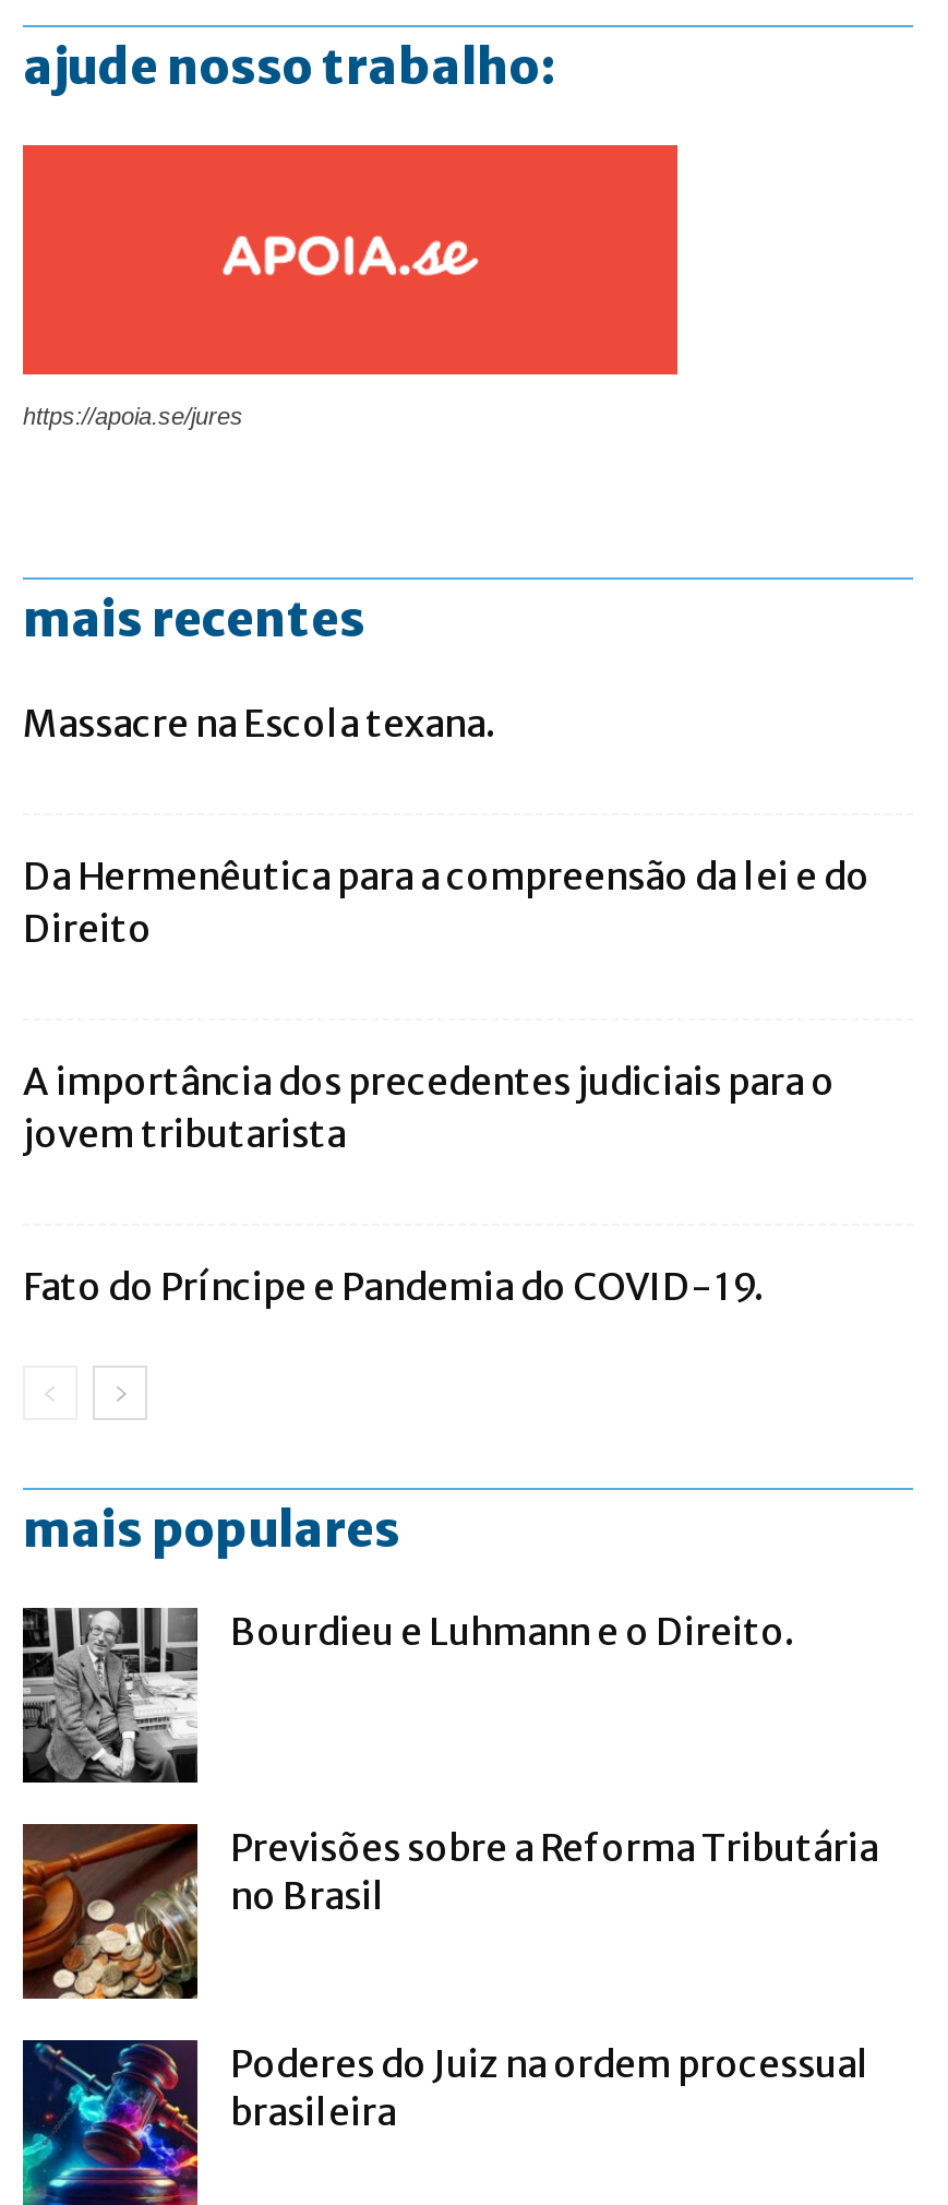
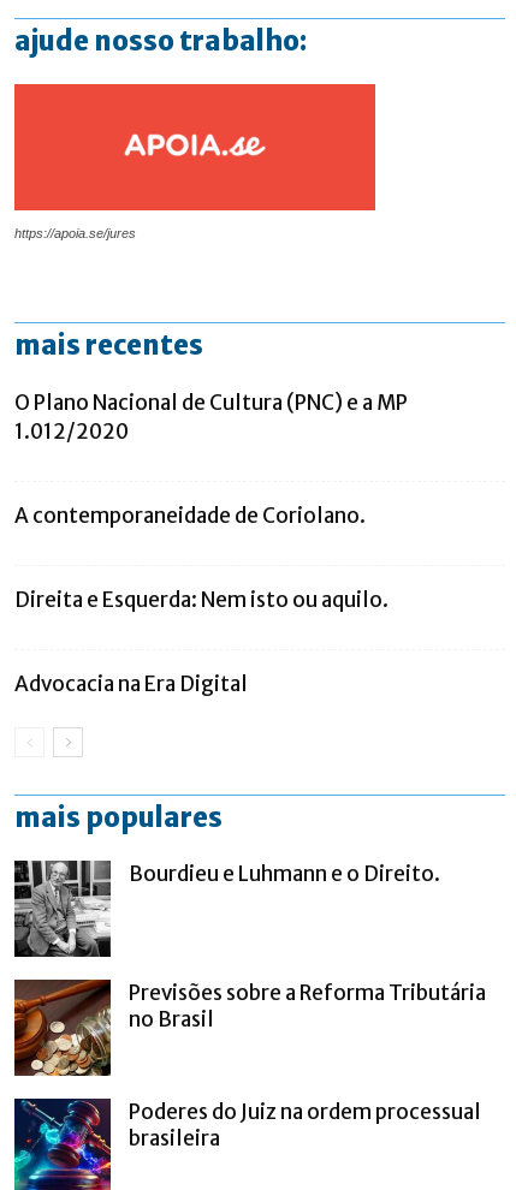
- Massacre na Escola texana.
+ O Plano Nacional de Cultura (PNC) e a MP
+ 1.012/2020

- Da Hermenêutica para a compreensão da lei e do
- Direito
+ A contemporaneidade de Coriolano.

- A importância dos precedentes judiciais para o
- jovem tributarista
+ Direita e Esquerda: Nem isto ou aquilo.

- Fato do Príncipe e Pandemia do COVID-19.
+ Advocacia na Era Digital
